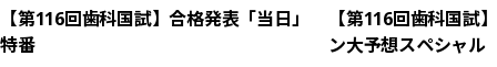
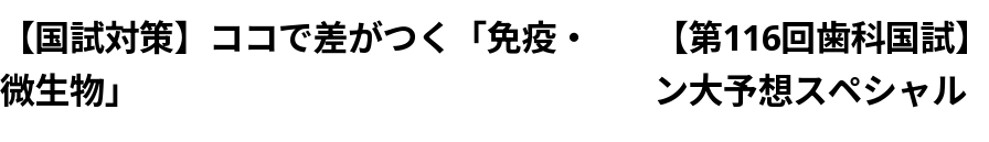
- 【第116回歯科国試】合格発表「当日」
- 特番
+ 【国試対策】ココで差がつく「免疫・
+ 微生物」
